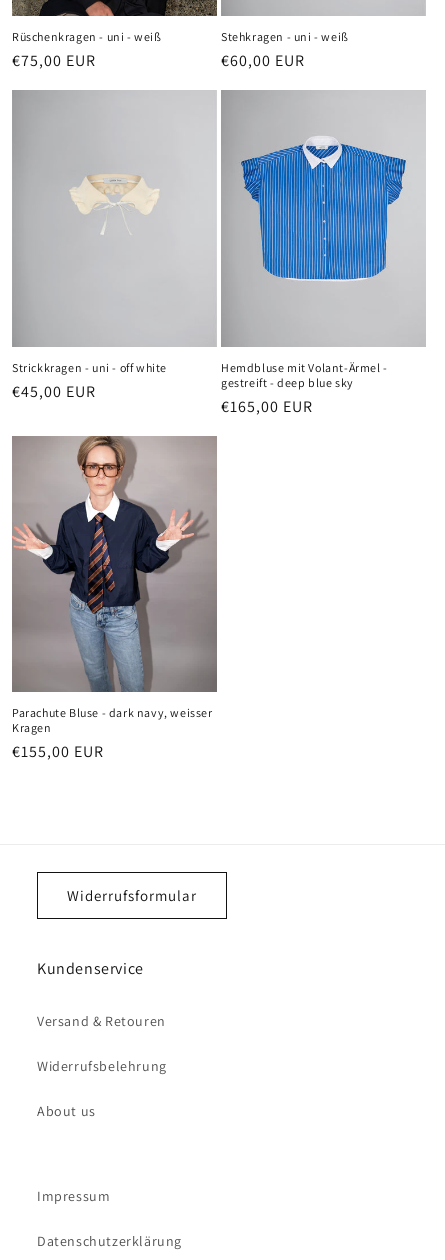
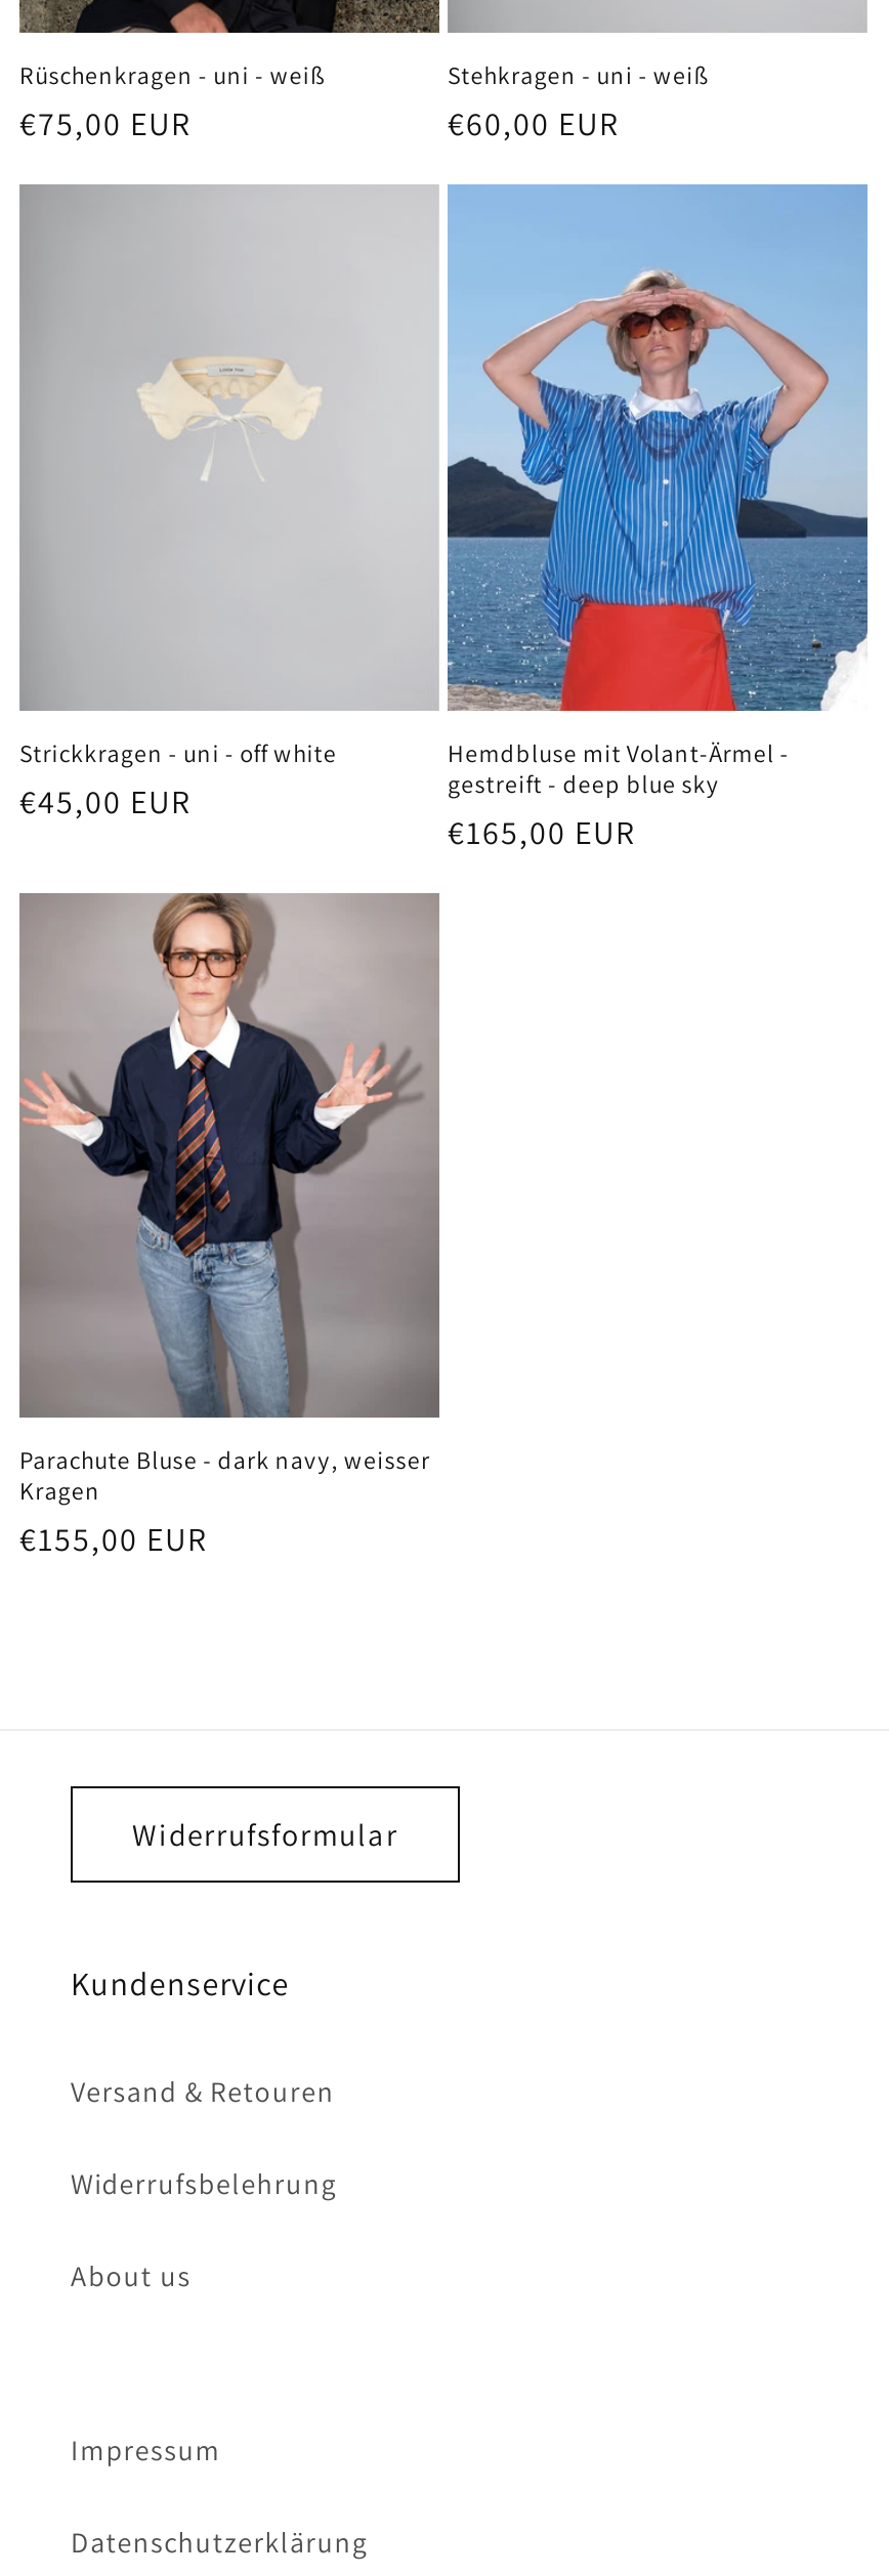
- [image]
+ [image]
